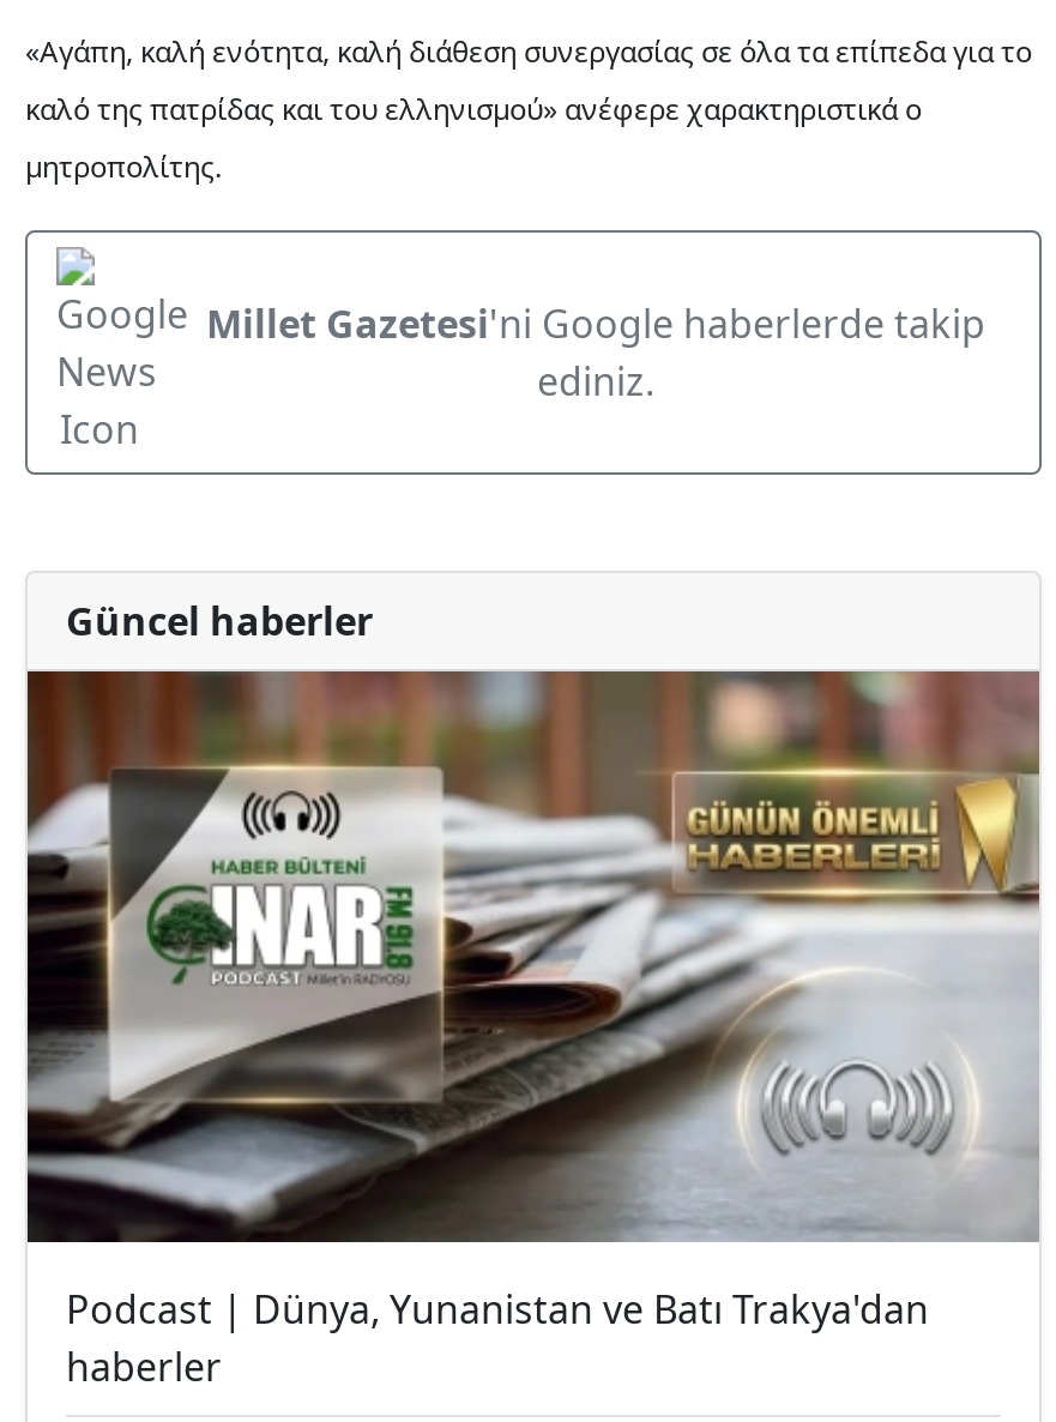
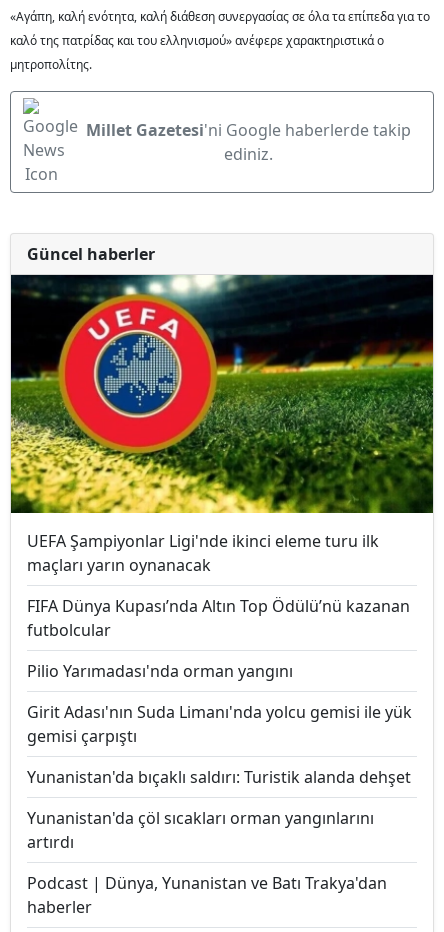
+ UEFA Şampiyonlar Ligi'nde ikinci eleme turu ilk
+ maçları yarın oynanacak
+ FIFA Dünya Kupası’nda Altın Top Ödülü’nü kazanan
+ futbolcular
+ Pilio Yarımadası'nda orman yangını
+ Girit Adası'nın Suda Limanı'nda yolcu gemisi ile yük
+ gemisi çarpıştı
+ Yunanistan'da bıçaklı saldırı: Turistik alanda dehşet
+ Yunanistan'da çöl sıcakları orman yangınlarını
+ artırdı

- [image]
+ [image]
